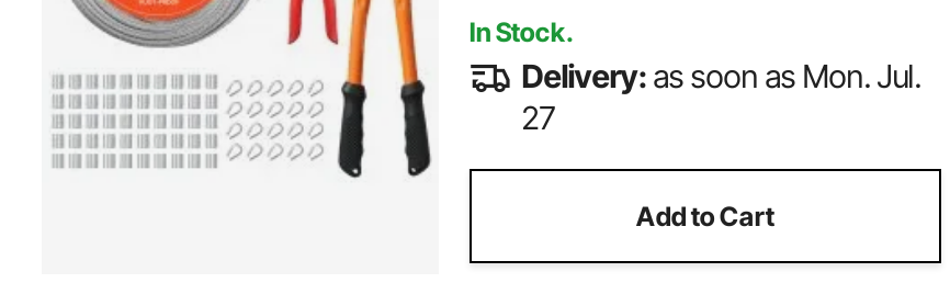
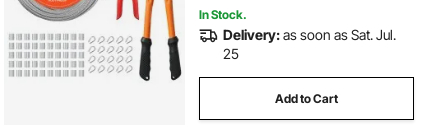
- Delivery: as soon as Mon. Jul.
+ Delivery: as soon as Sat. Jul.

- 27
+ 25
